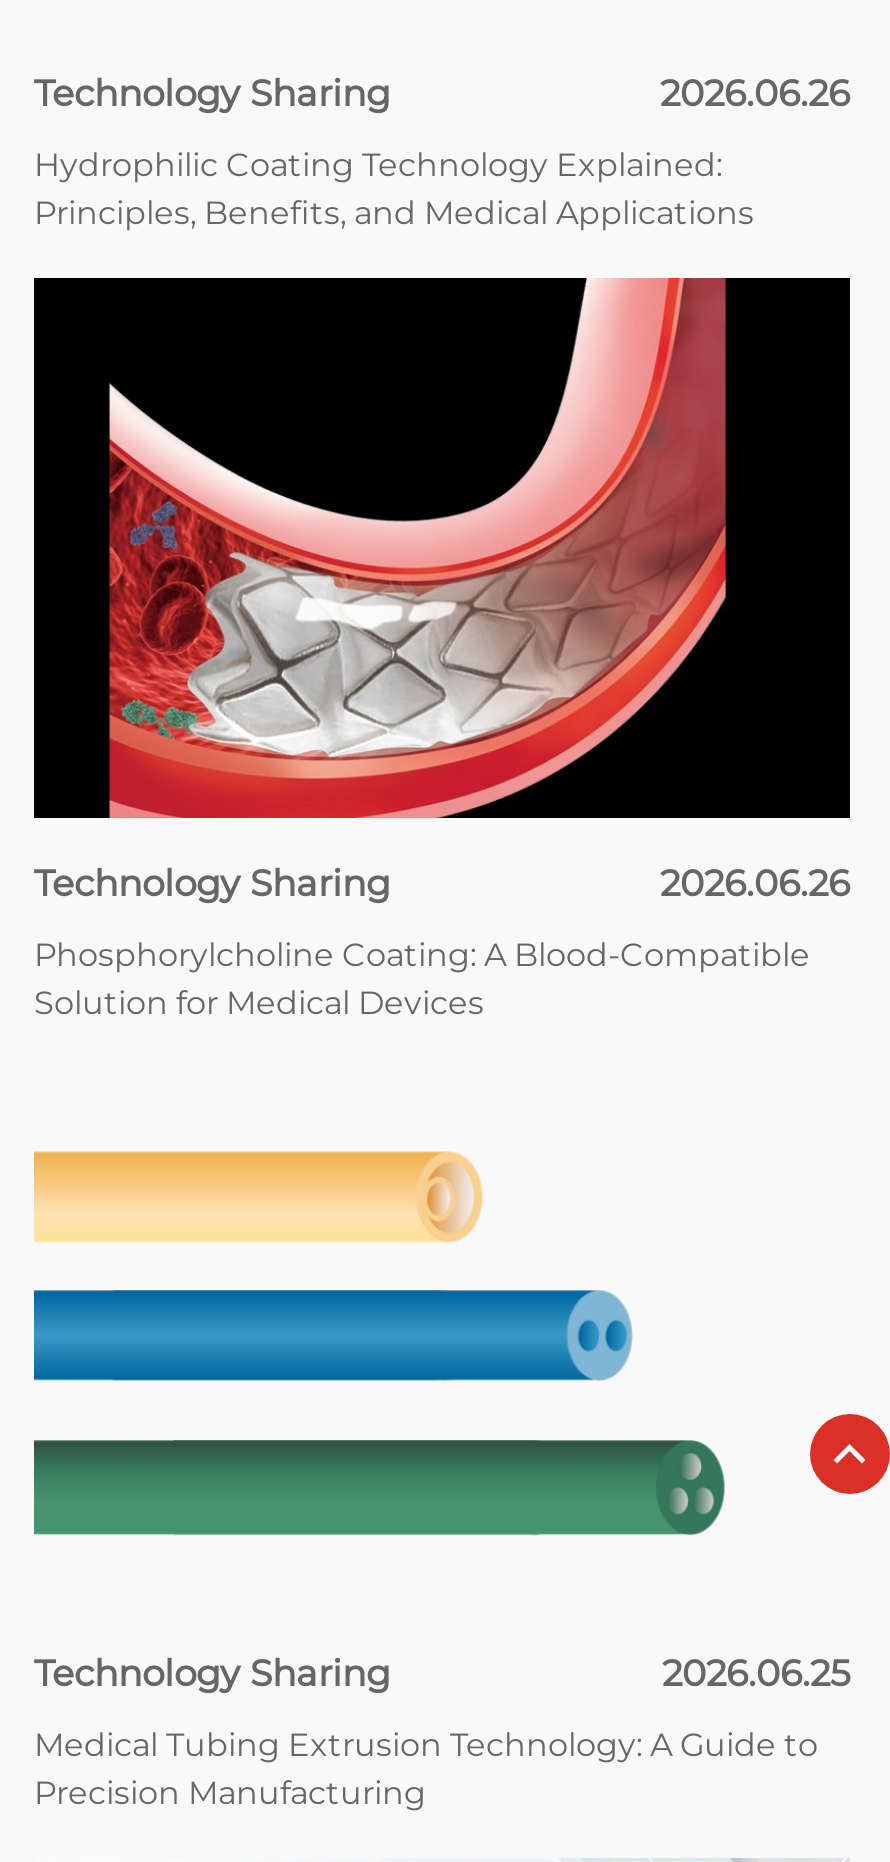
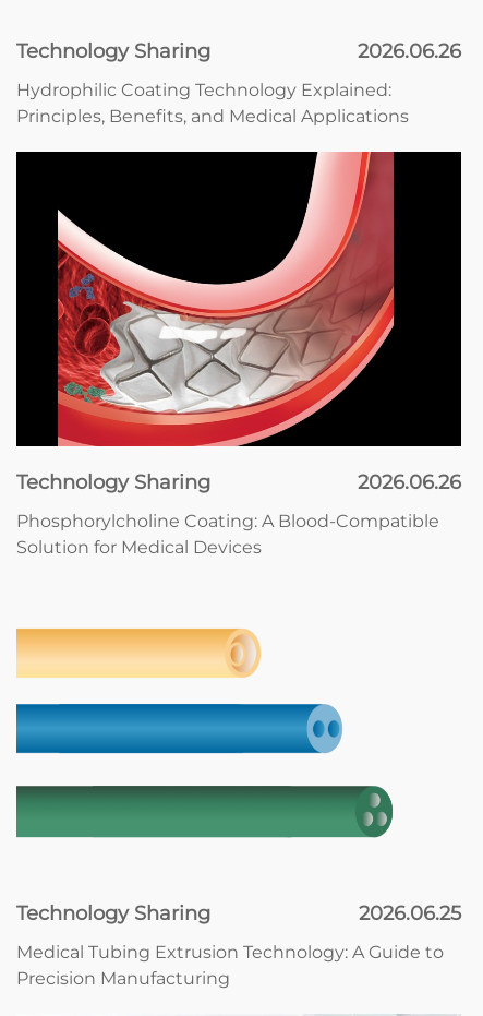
- [image]
